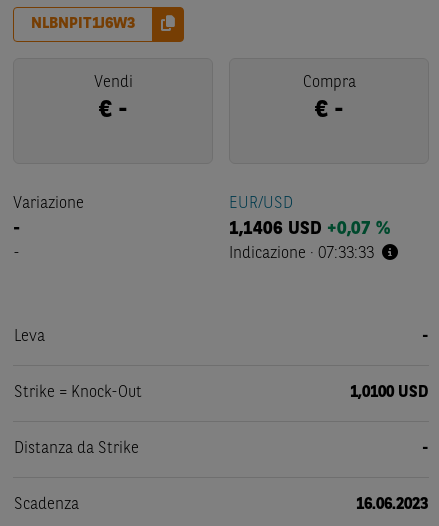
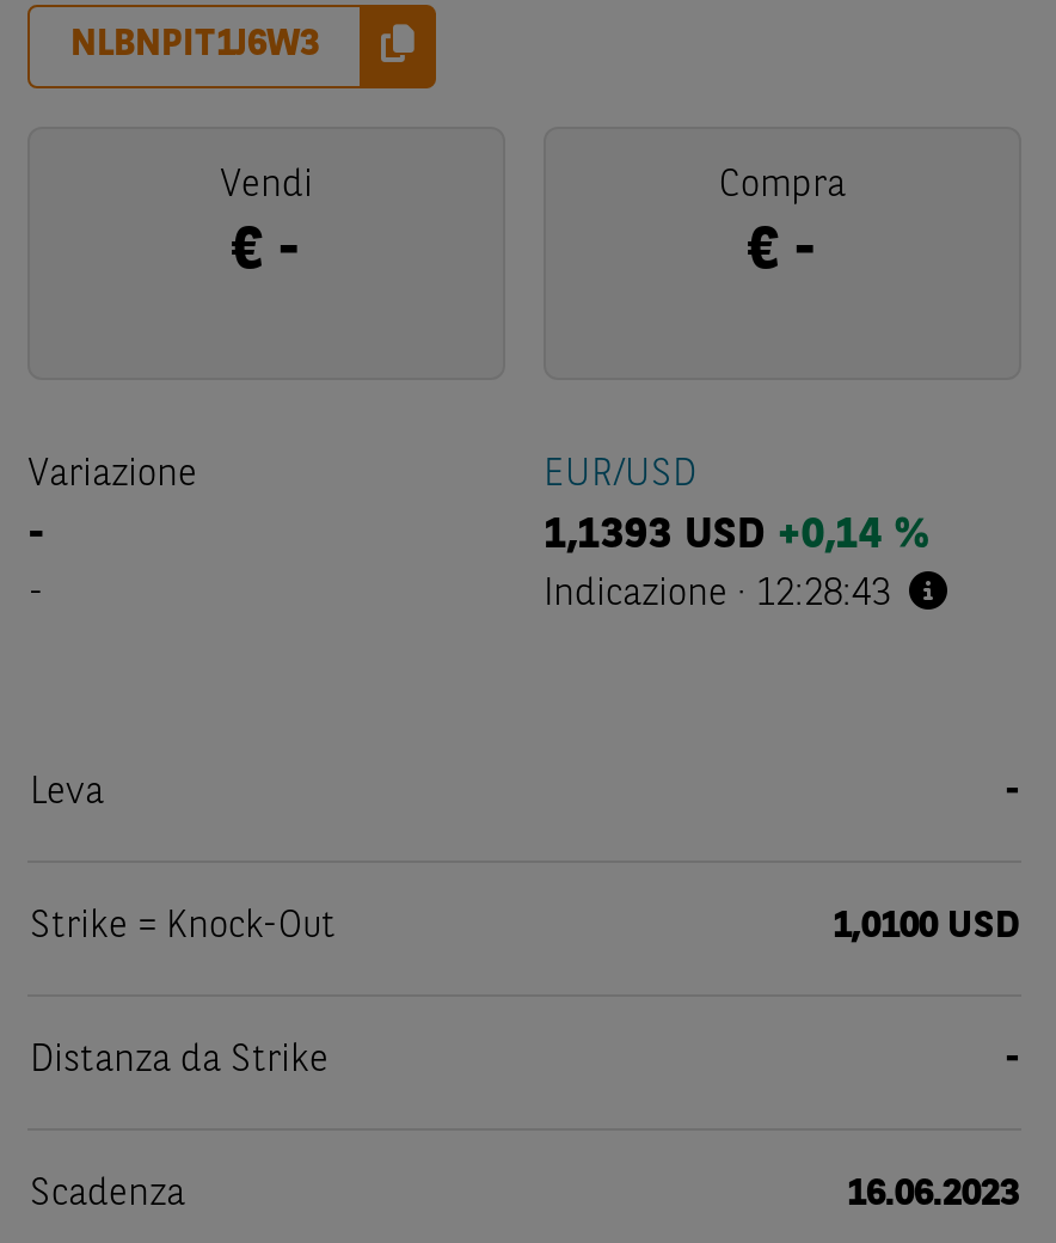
- 1,1406 USD +0,07 %
+ 1,1393 USD +0,14 %

- Indicazione · 07:33:33
+ Indicazione · 12:28:43
